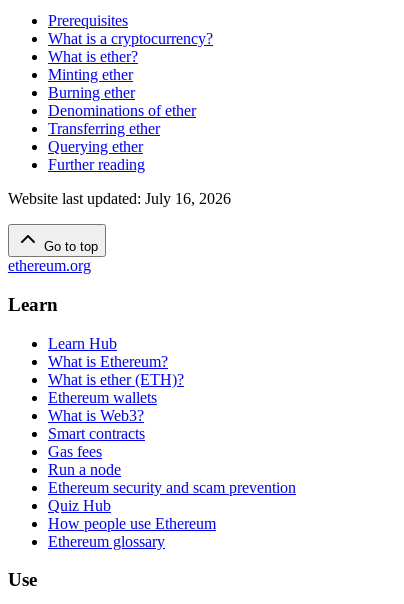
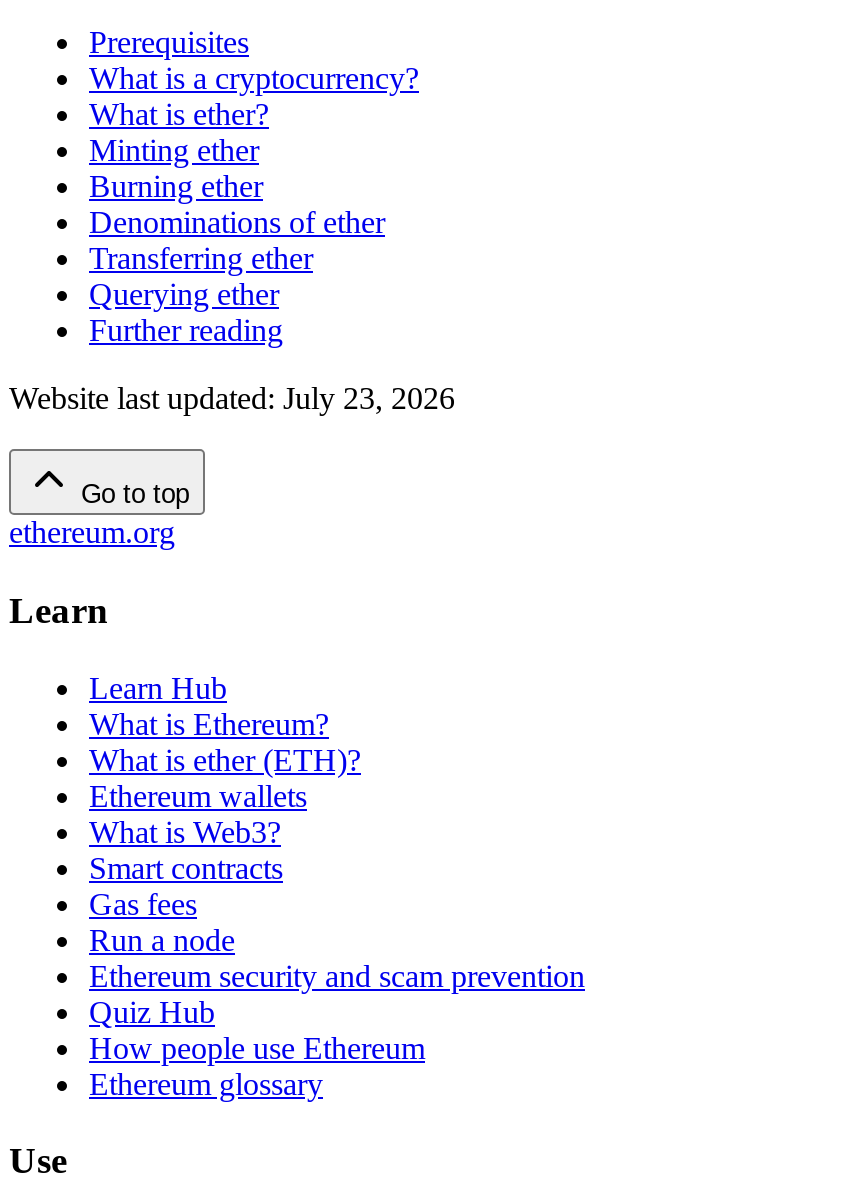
- Website last updated: July 16, 2026
+ Website last updated: July 23, 2026
